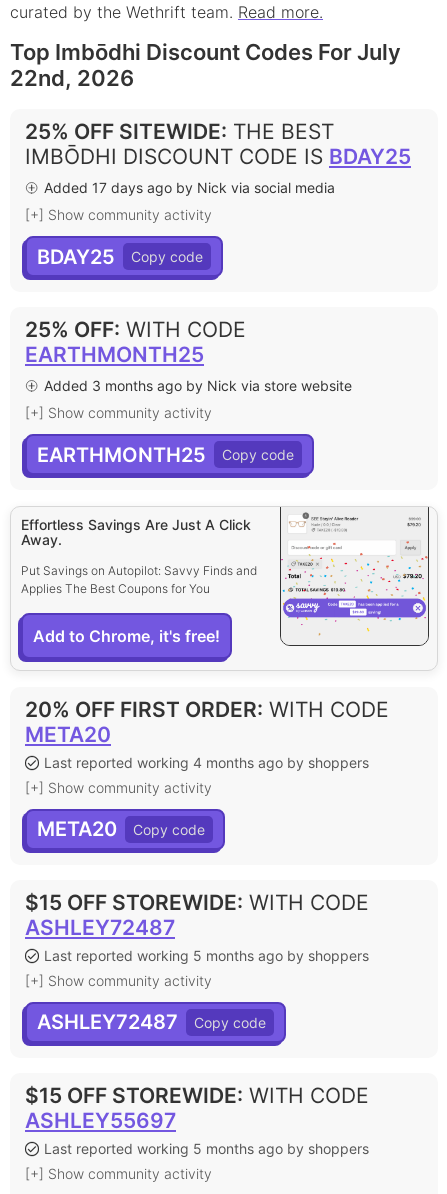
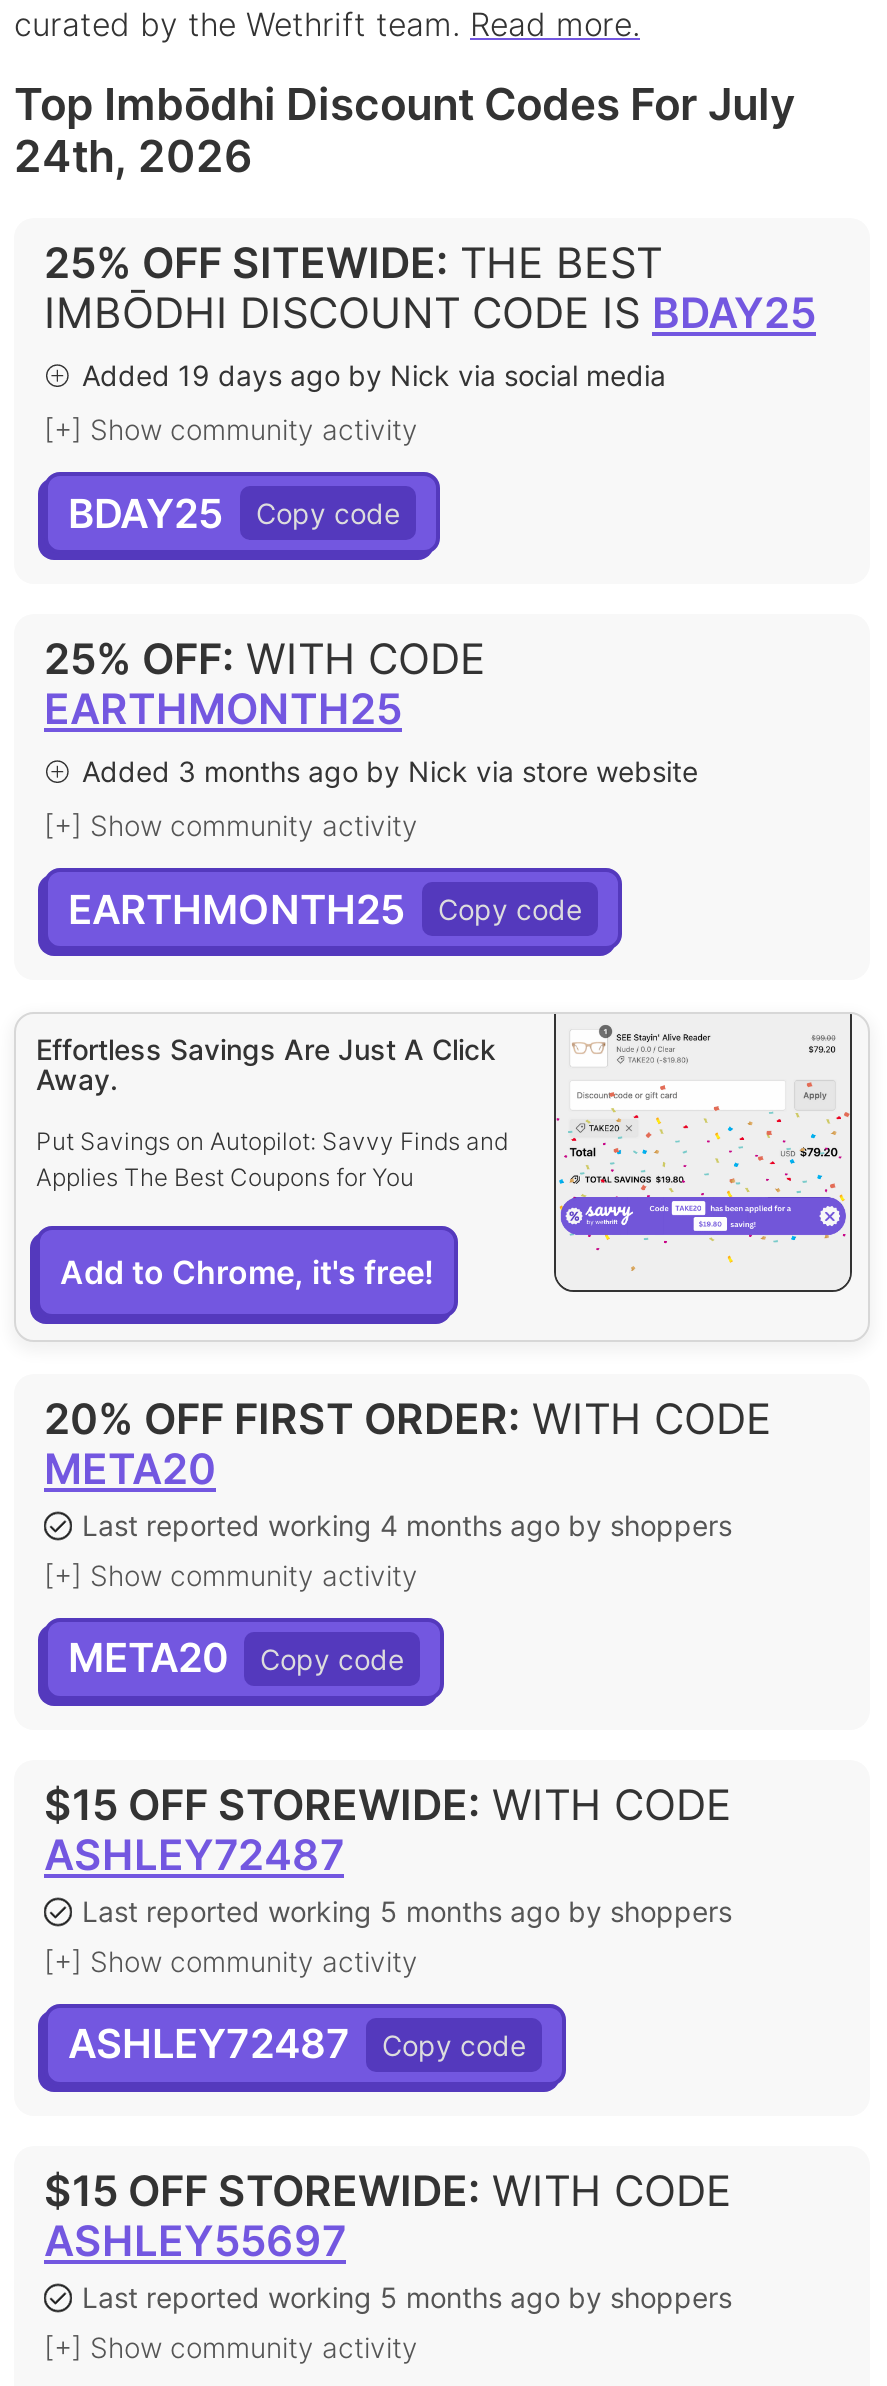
- 22nd, 2026
+ 24th, 2026

- Added 17 days ago by Nick via social media
+ Added 19 days ago by Nick via social media
